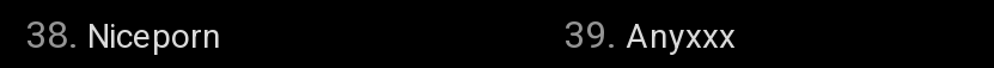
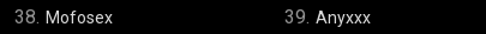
- 38. Niceporn
+ 38. Mofosex
